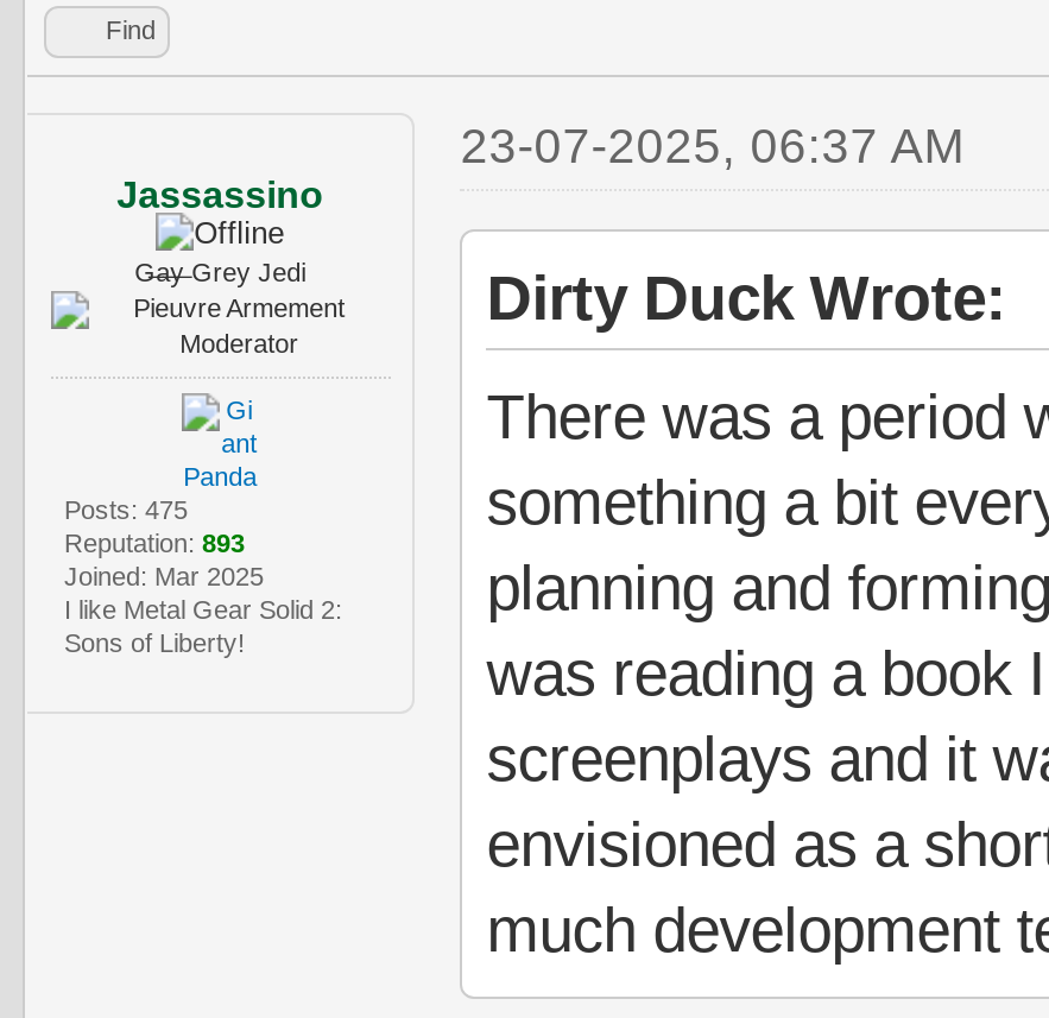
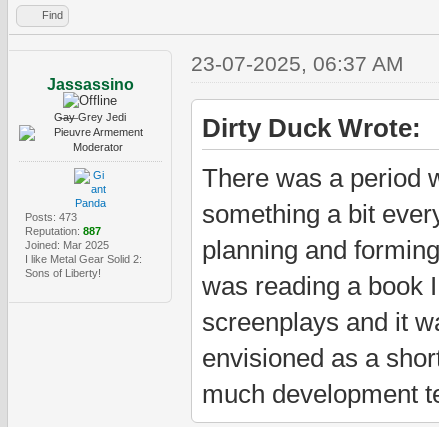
- Posts: 475
+ Posts: 473

- Reputation: 893
+ Reputation: 887
